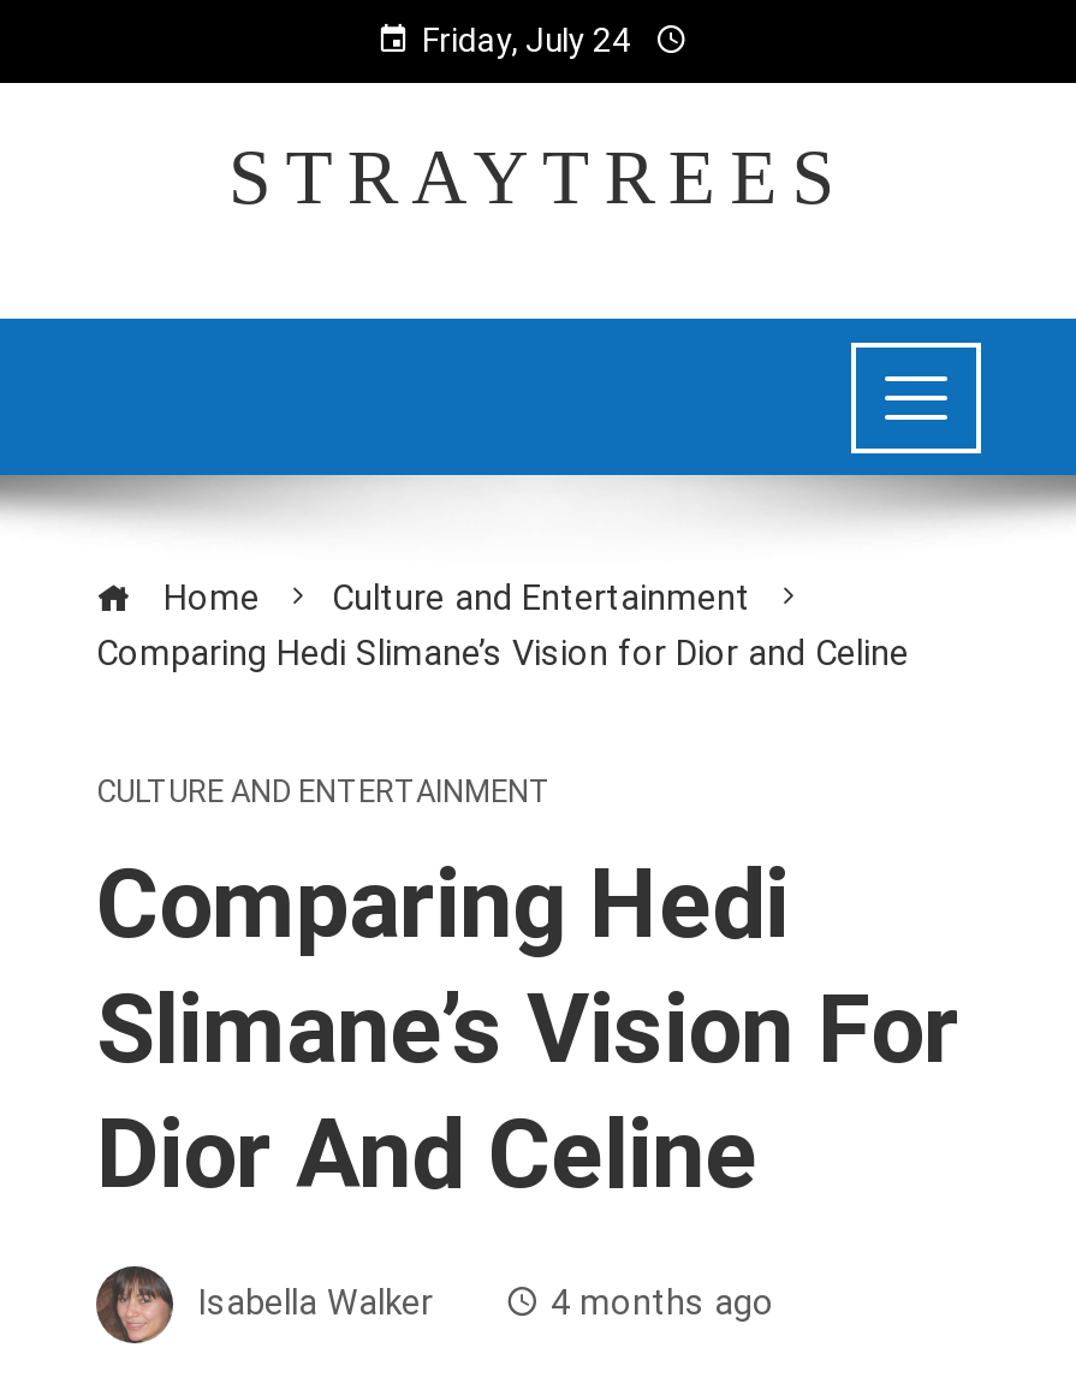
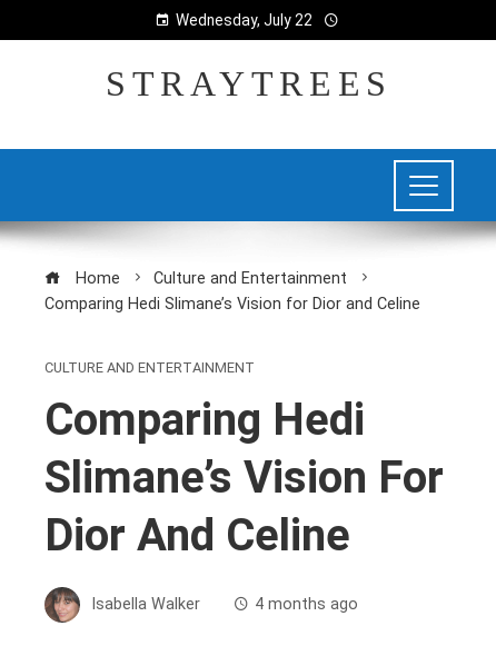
- Friday, July 24
+ Wednesday, July 22
